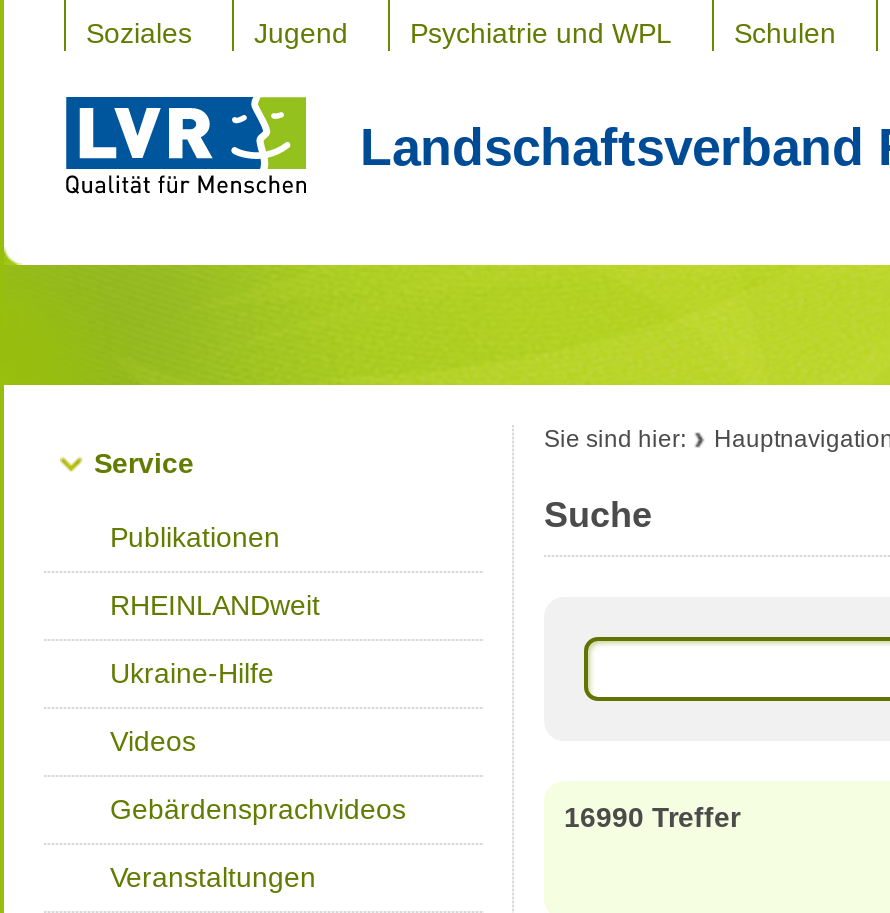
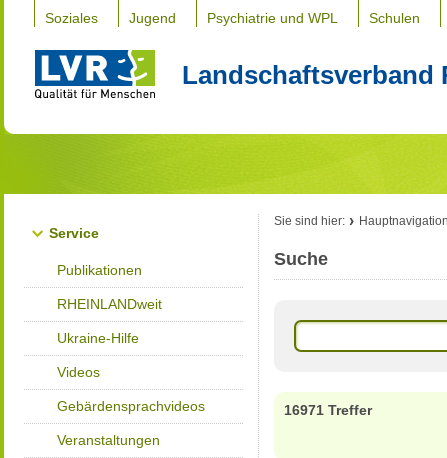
- 16990 Treffer
+ 16971 Treffer
